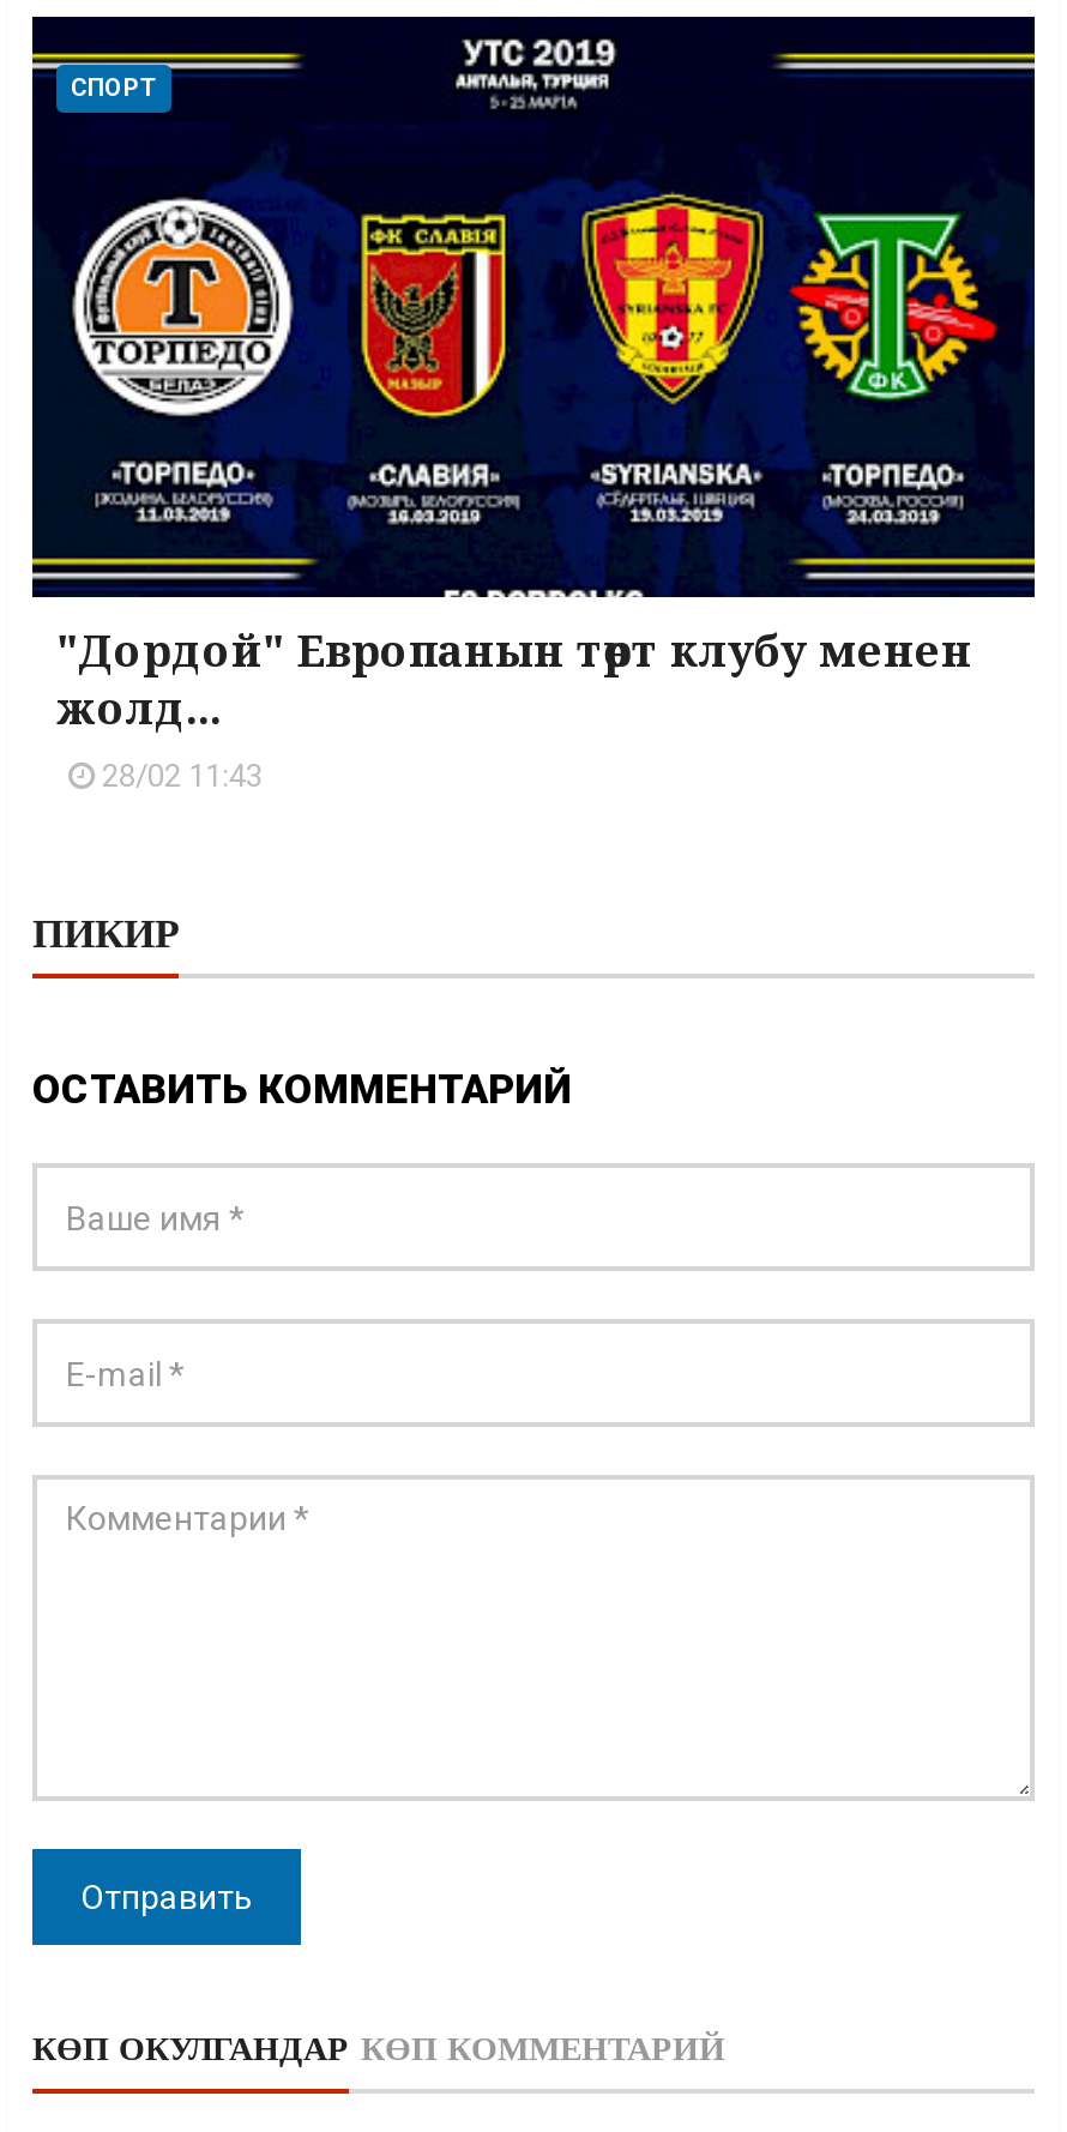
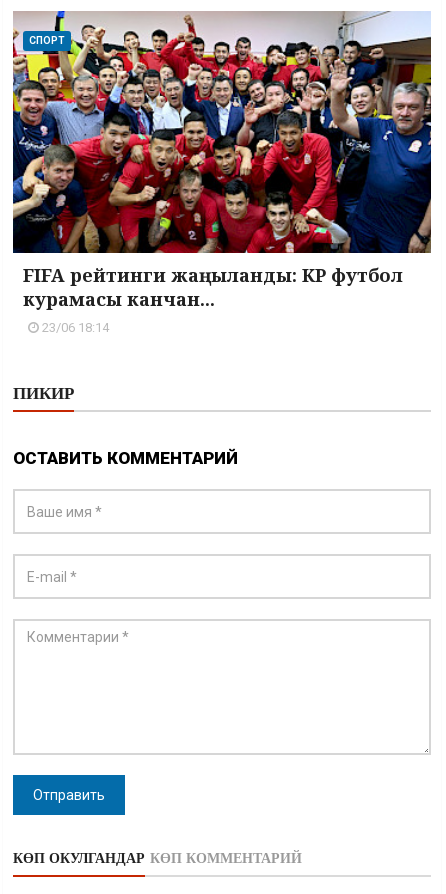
- [image]
- "Дордой" Европанын төрт клубу менен
- жолд...
- 28/02 11:43
+ [image]
+ FIFA рейтинги жаңыланды: КР футбол
+ курамасы канчан...
+ 23/06 18:14
